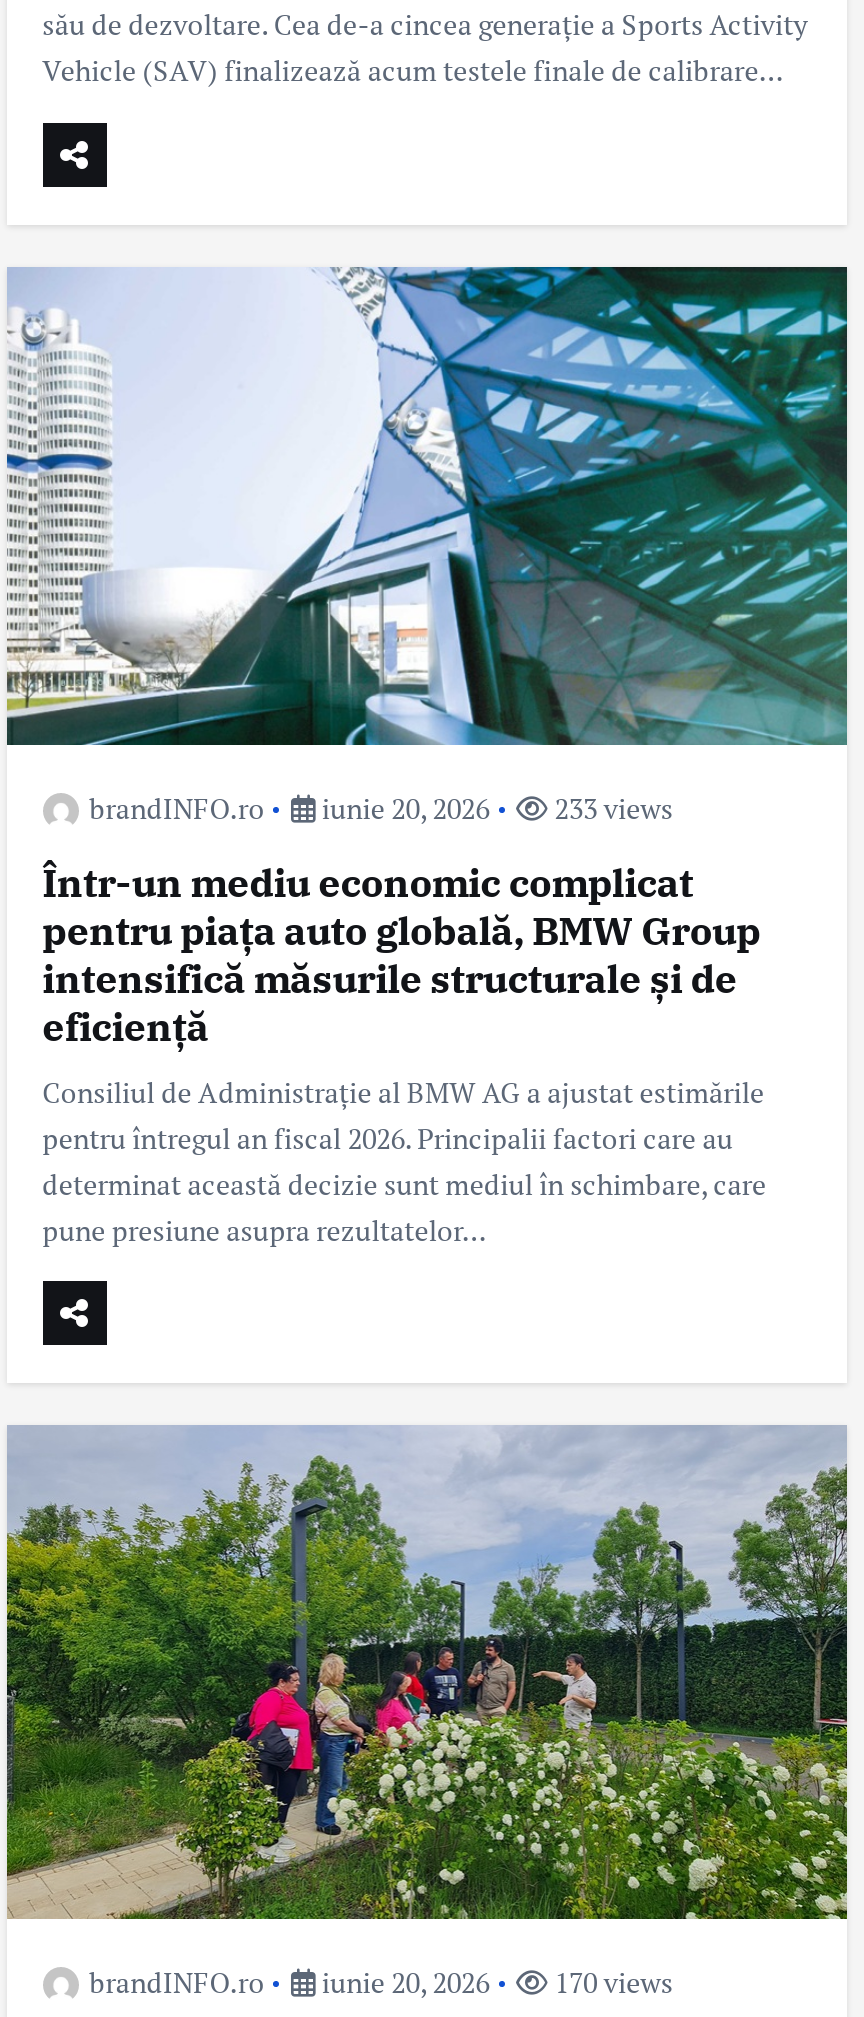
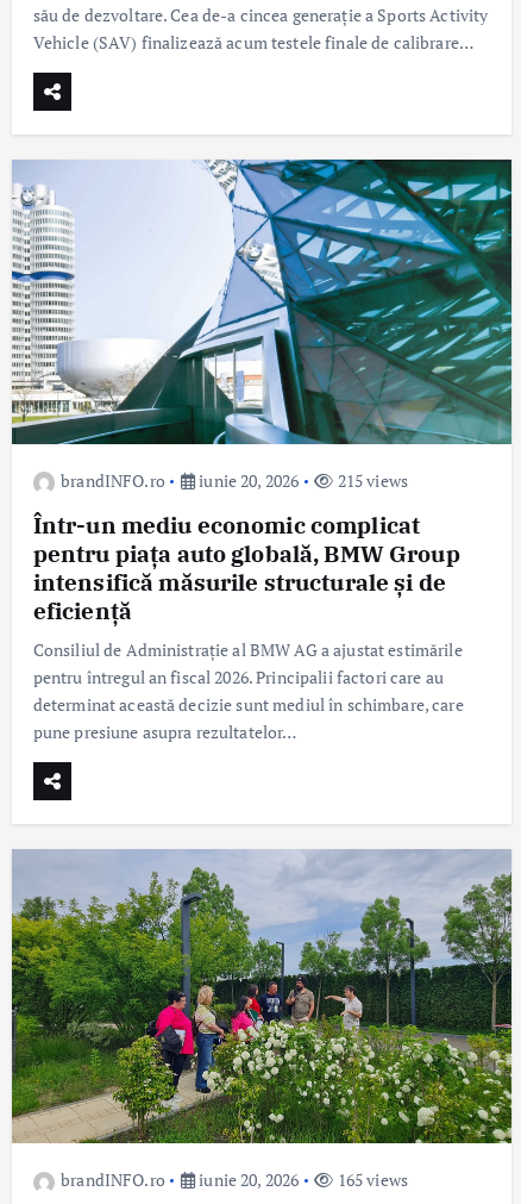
- brandINFO.ro iunie 20, 2026 233 views
+ brandINFO.ro iunie 20, 2026 215 views

- brandINFO.ro iunie 20, 2026 170 views
+ brandINFO.ro iunie 20, 2026 165 views
